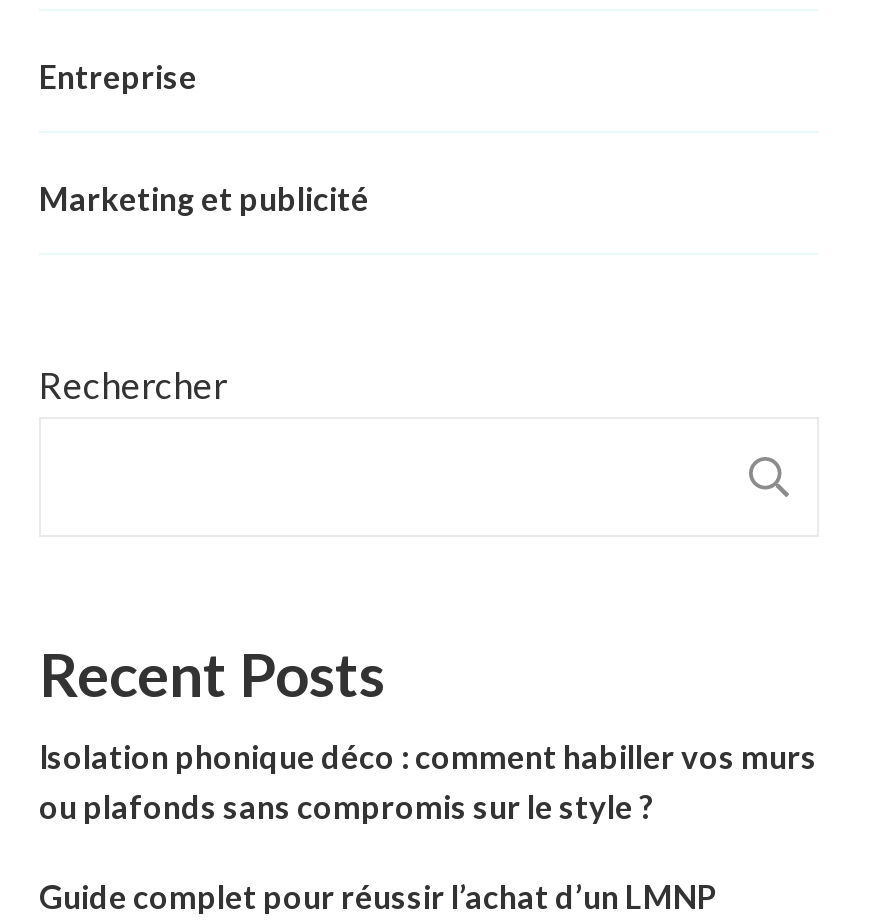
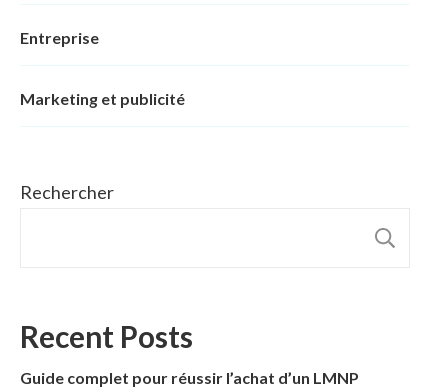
- Isolation phonique déco : comment habiller vos murs
- ou plafonds sans compromis sur le style ?
